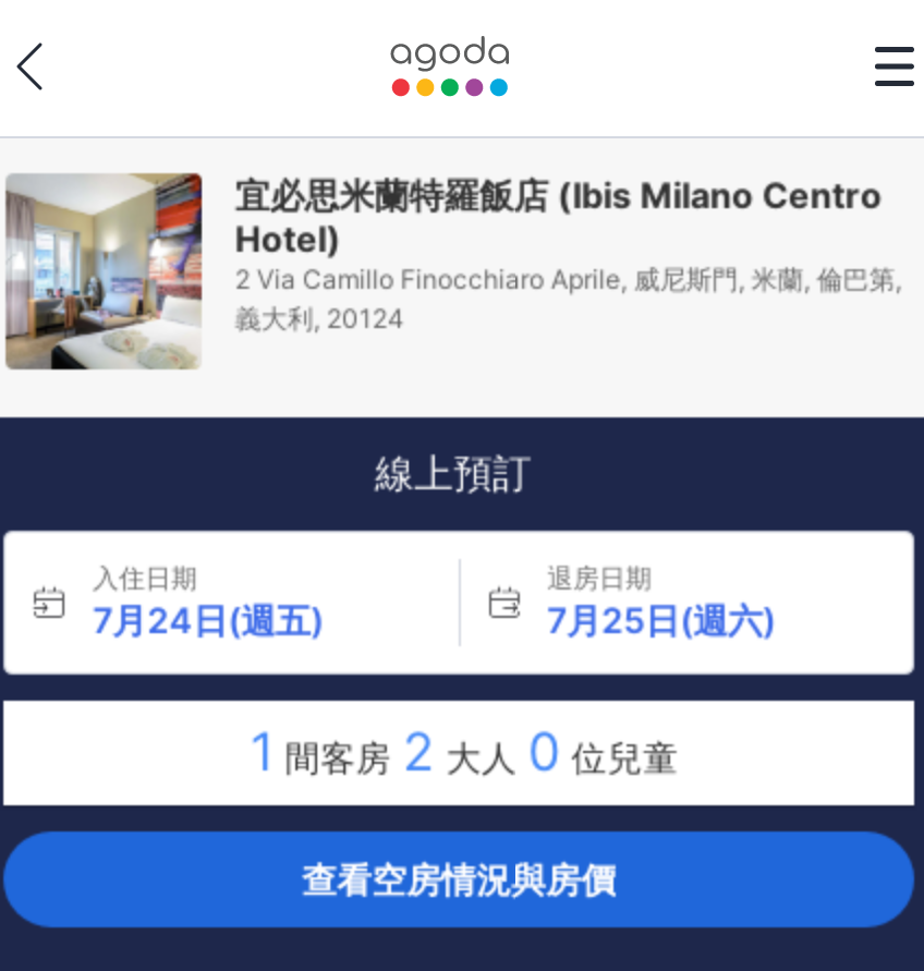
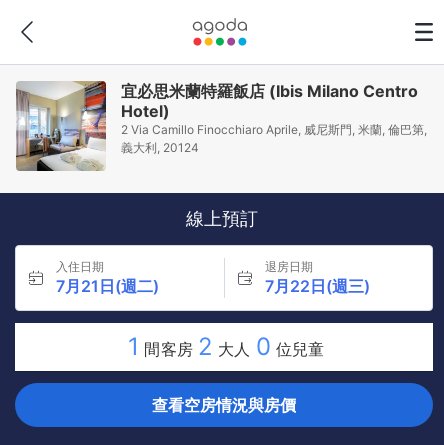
- 7月24日(週五)
+ 7月21日(週二)

- 7月25日(週六)
+ 7月22日(週三)
